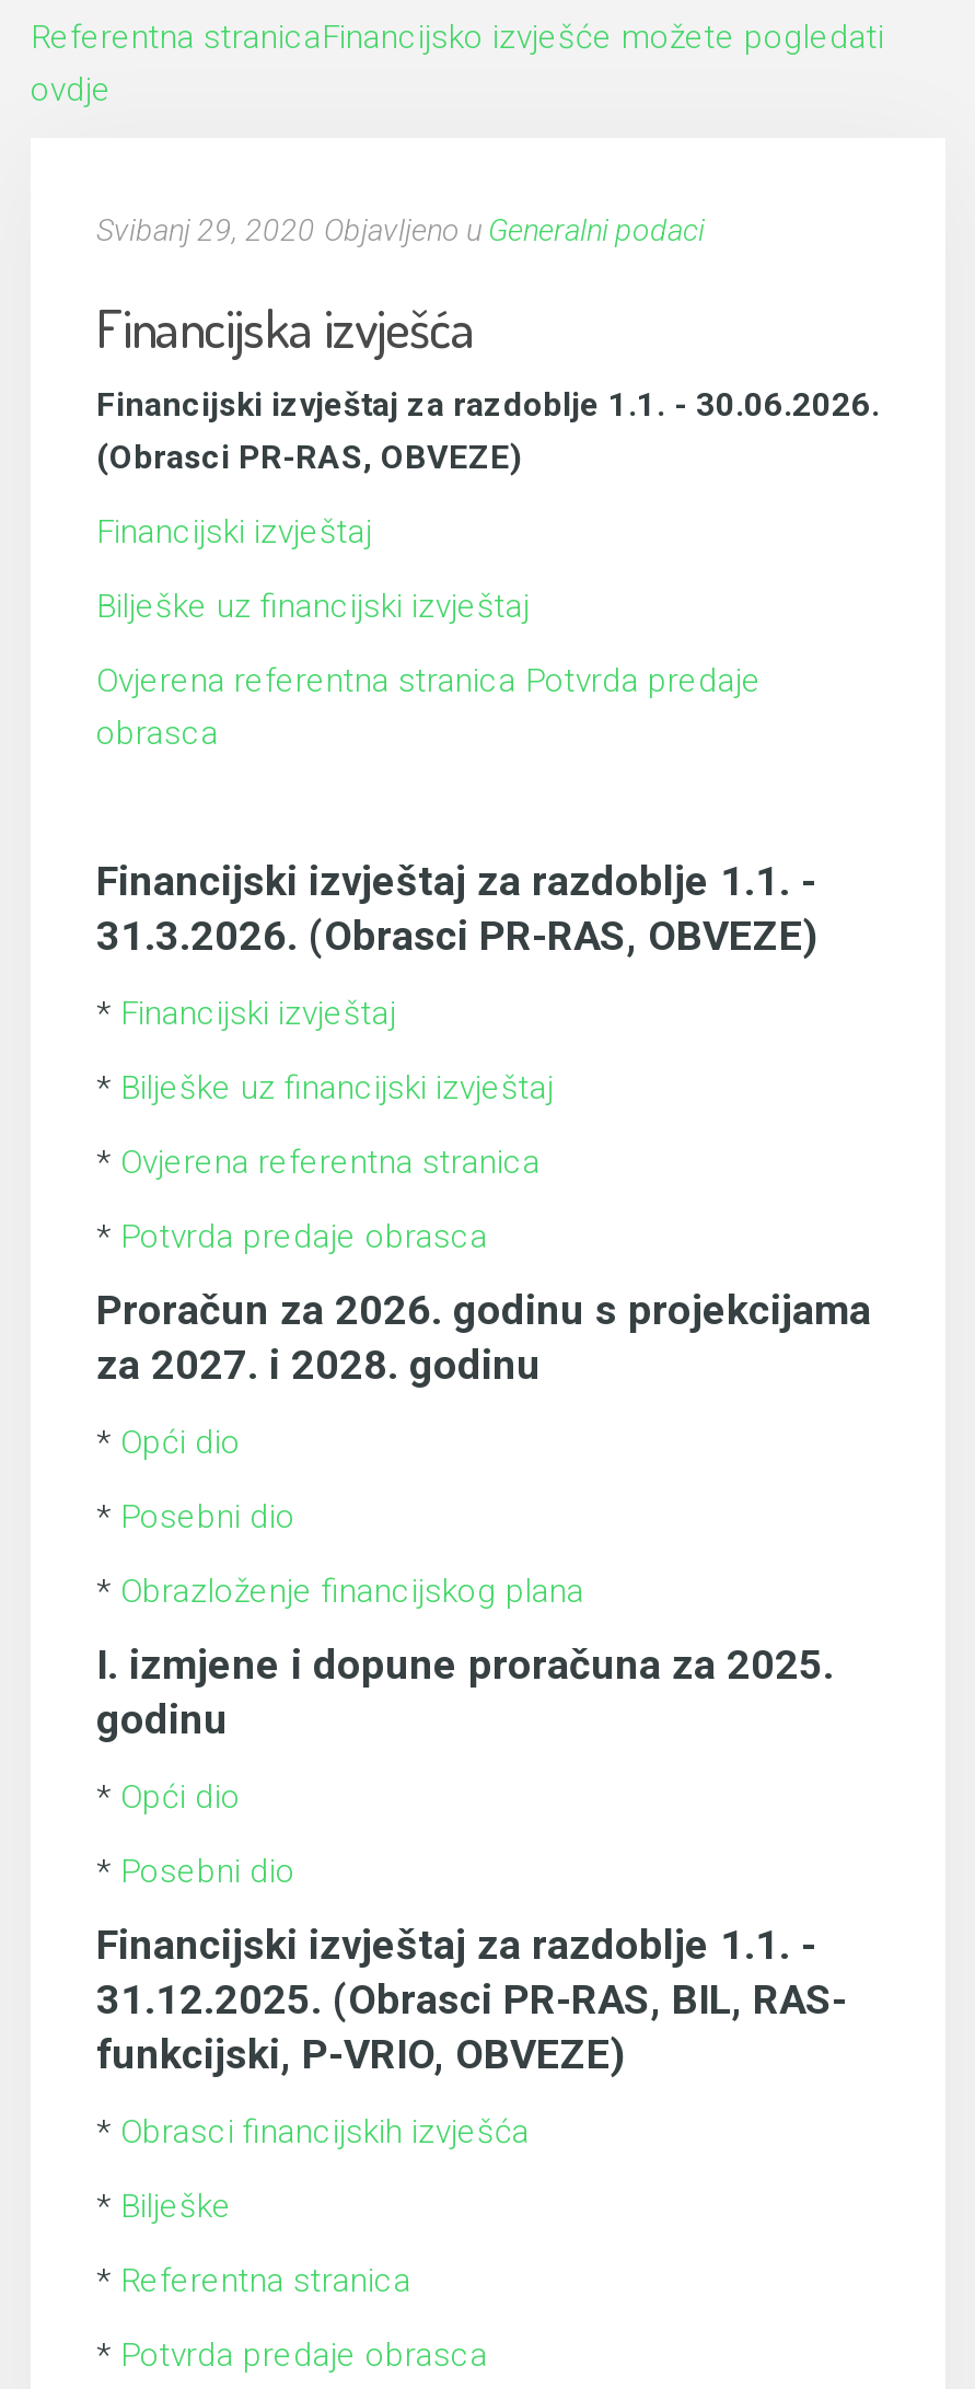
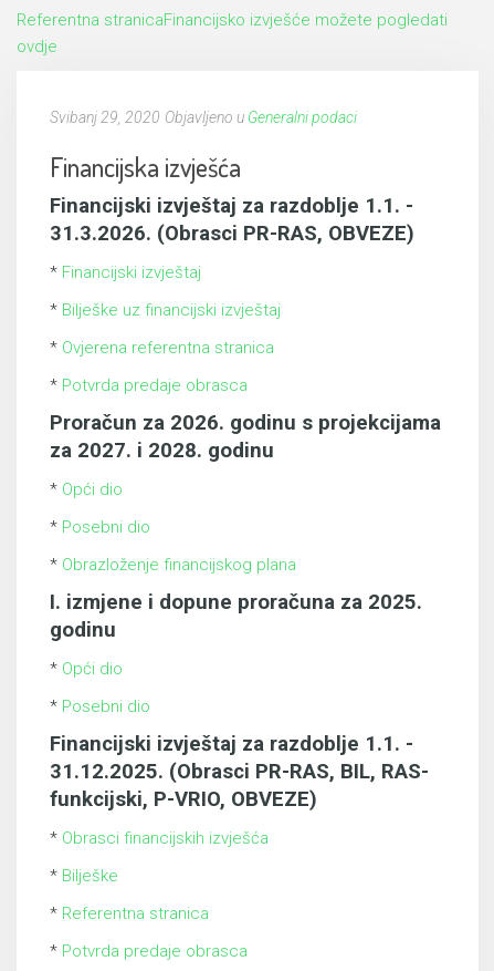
- Financijski izvještaj za razdoblje 1.1. - 30.06.2026.
- (Obrasci PR-RAS, OBVEZE)
- Financijski izvještaj
- Bilješke uz financijski izvještaj
- Ovjerena referentna stranica Potvrda predaje
- obrasca
